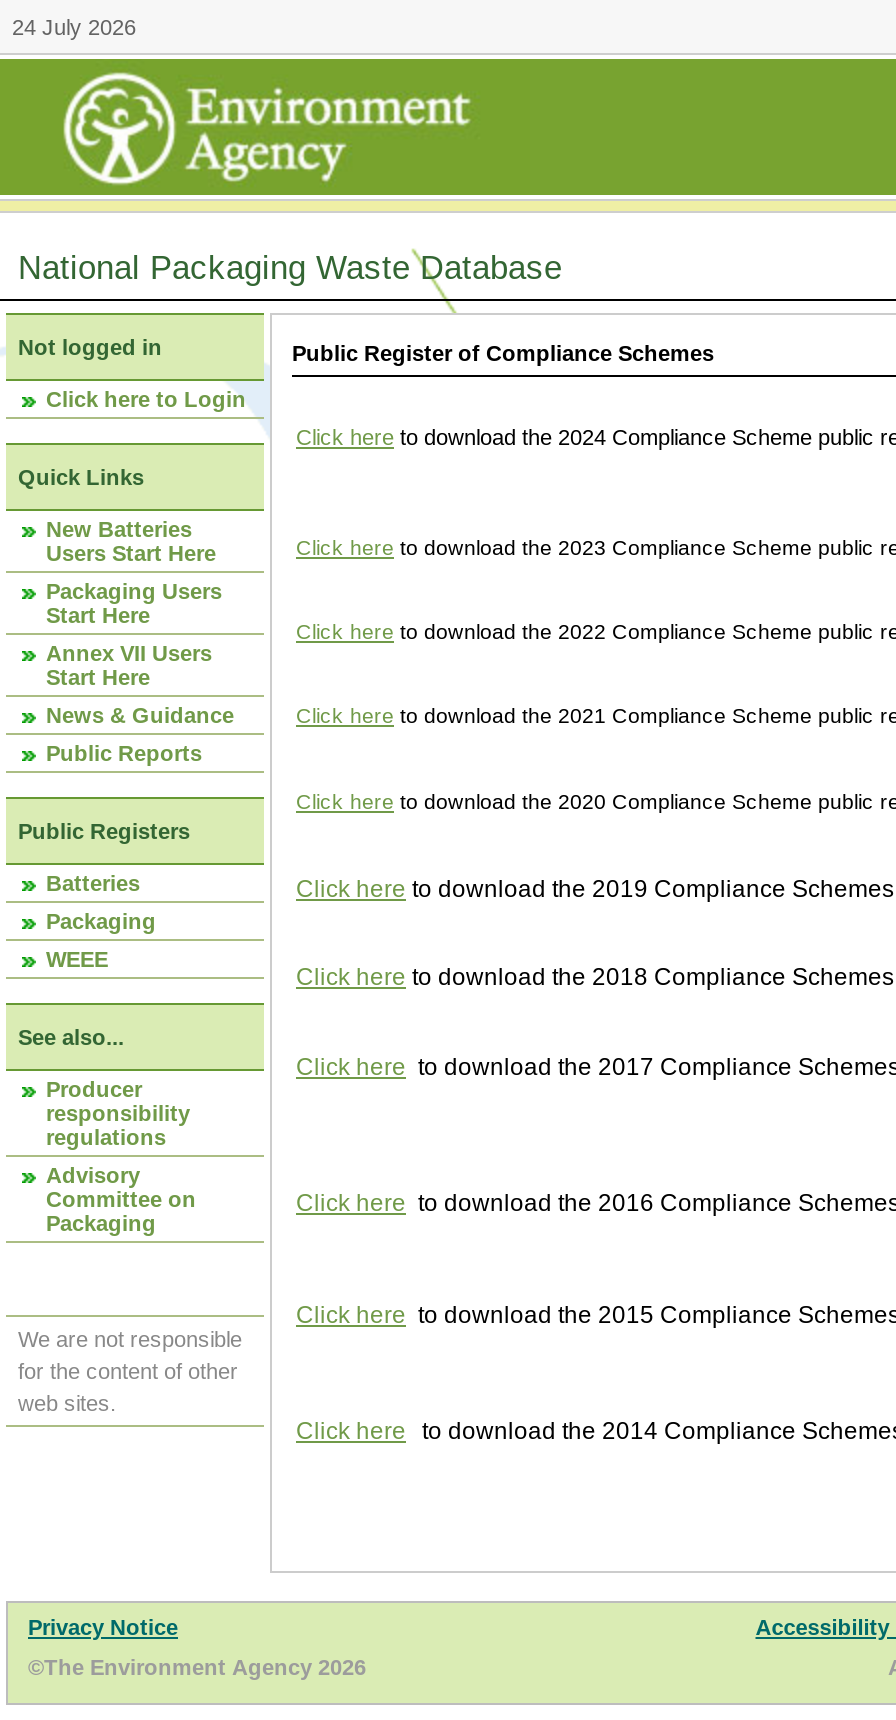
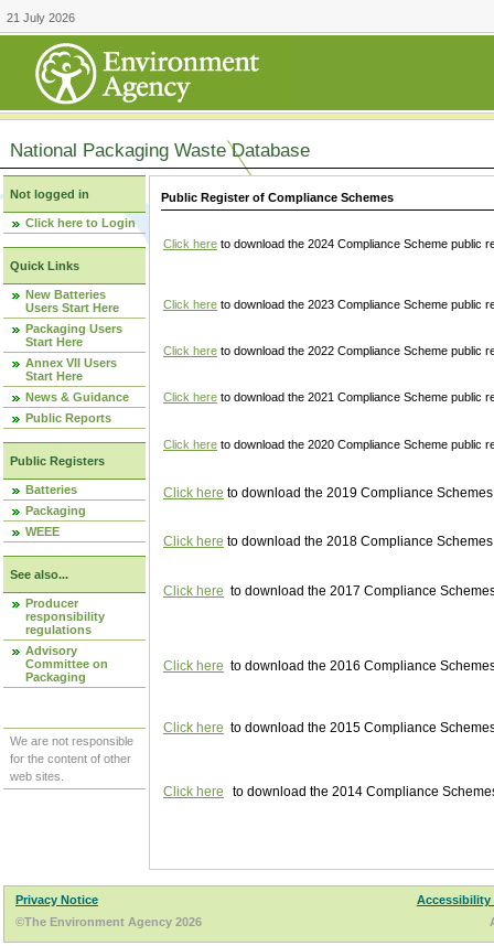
- 24 July 2026
+ 21 July 2026
